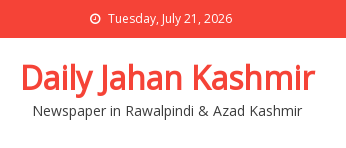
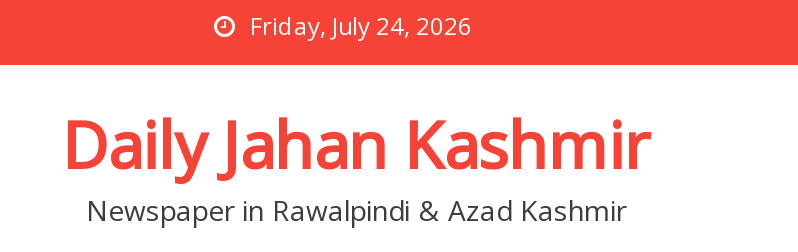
- Tuesday, July 21, 2026
+ Friday, July 24, 2026
